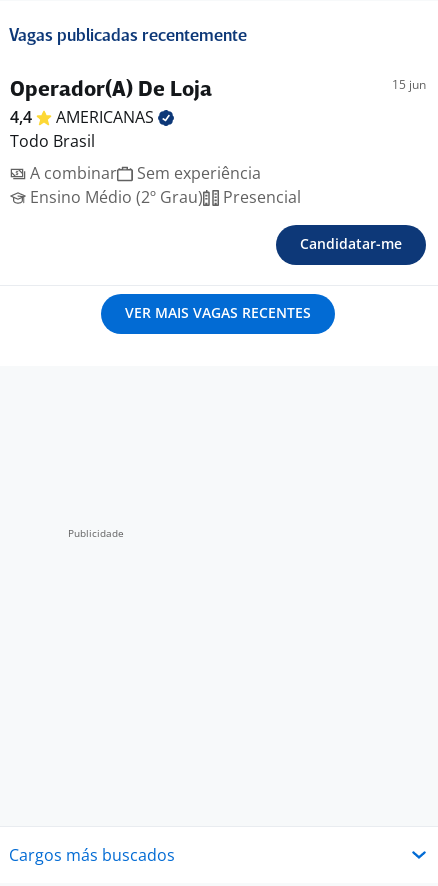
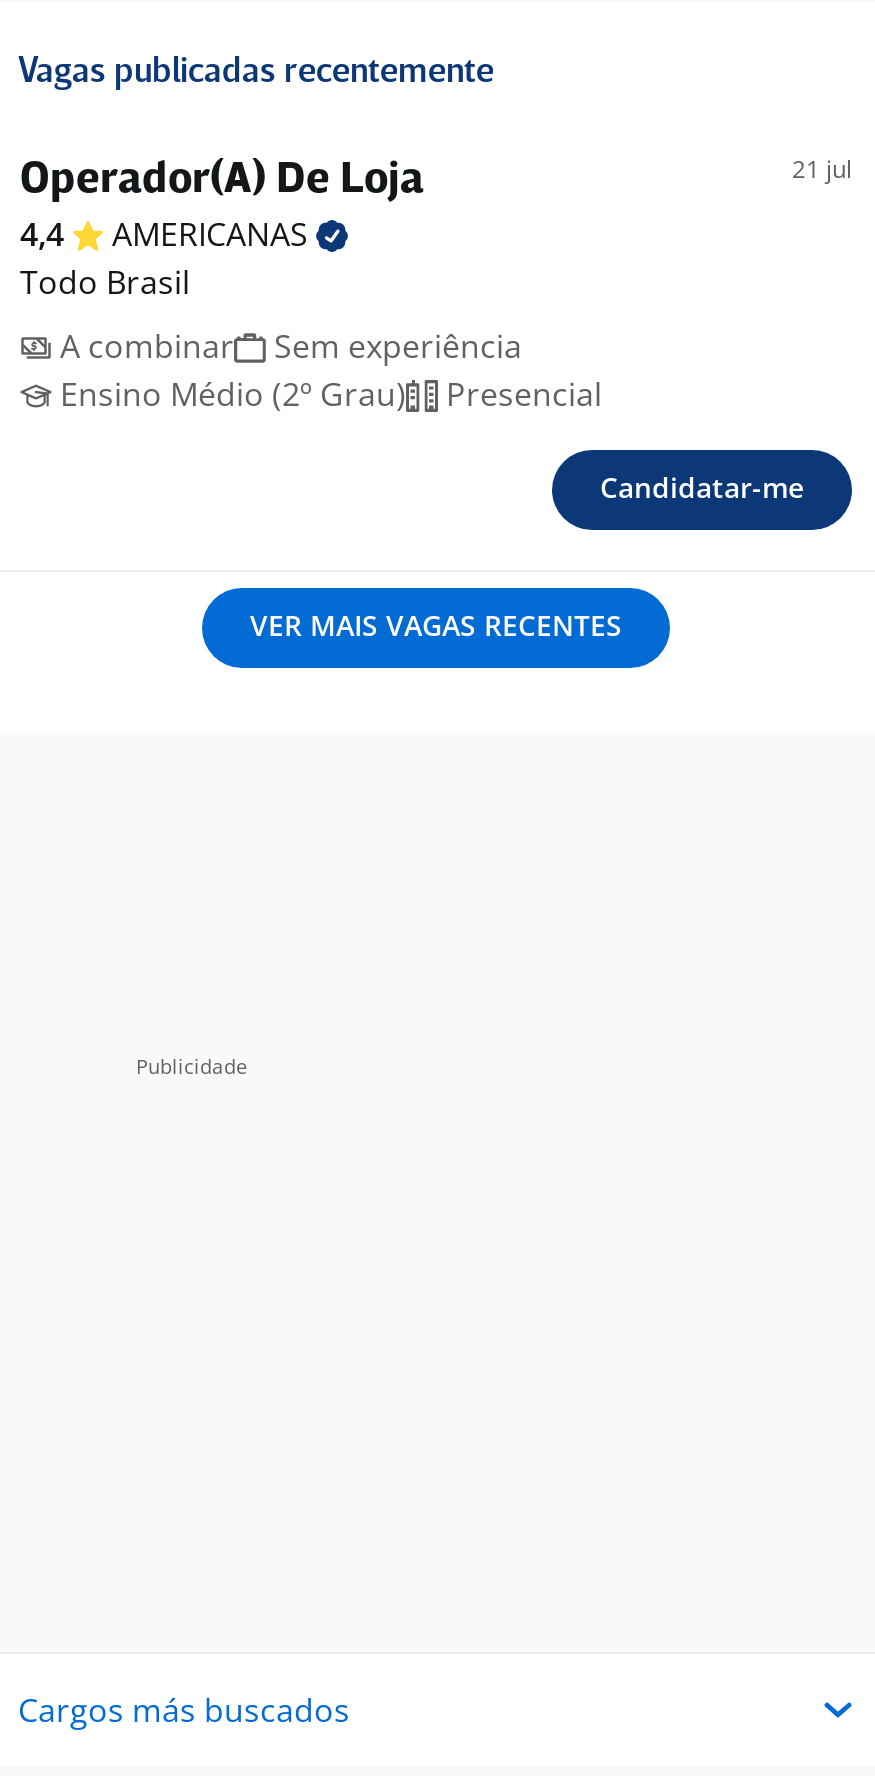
- 15 jun
+ 21 jul
